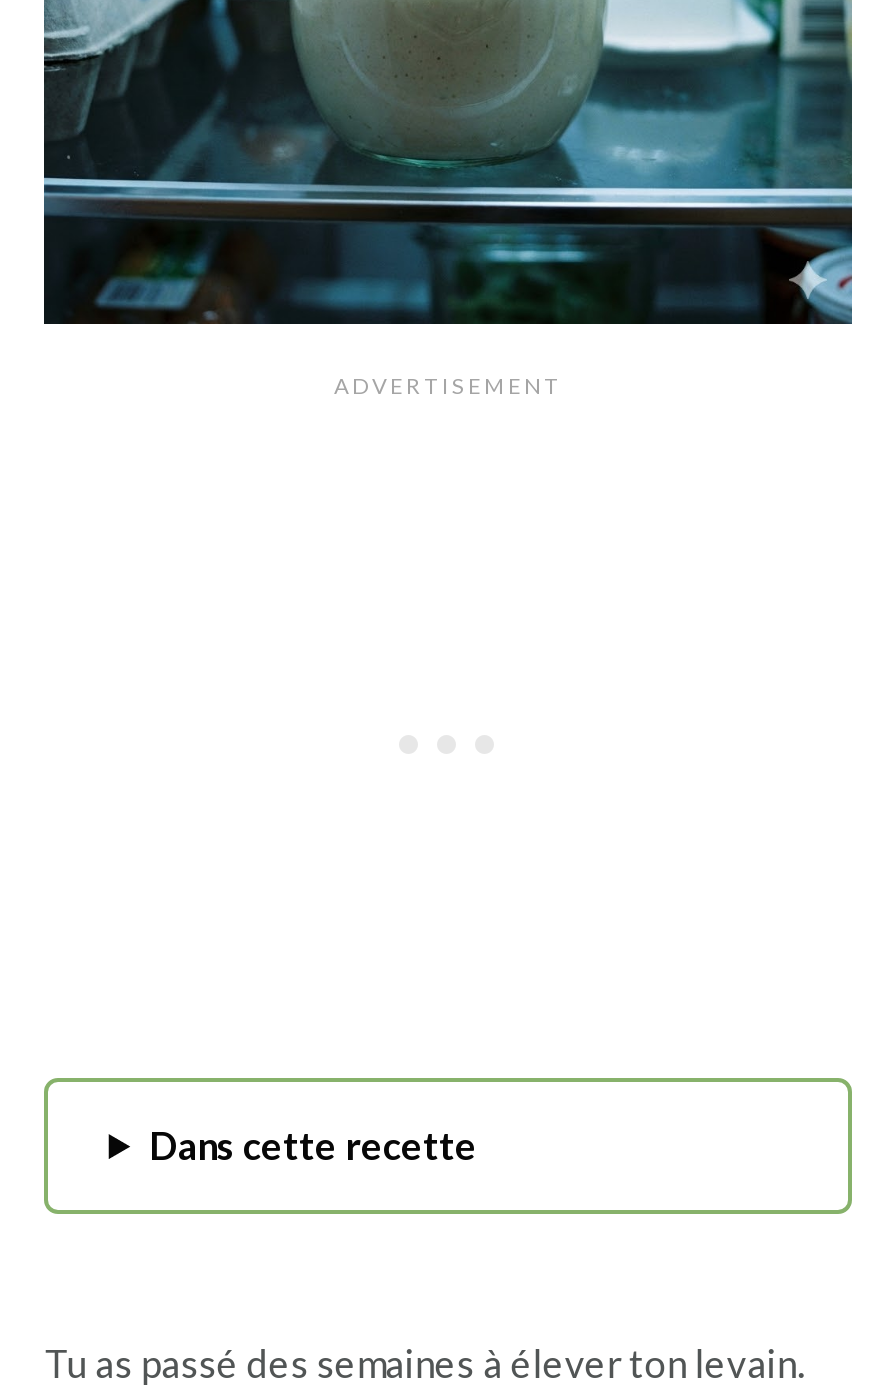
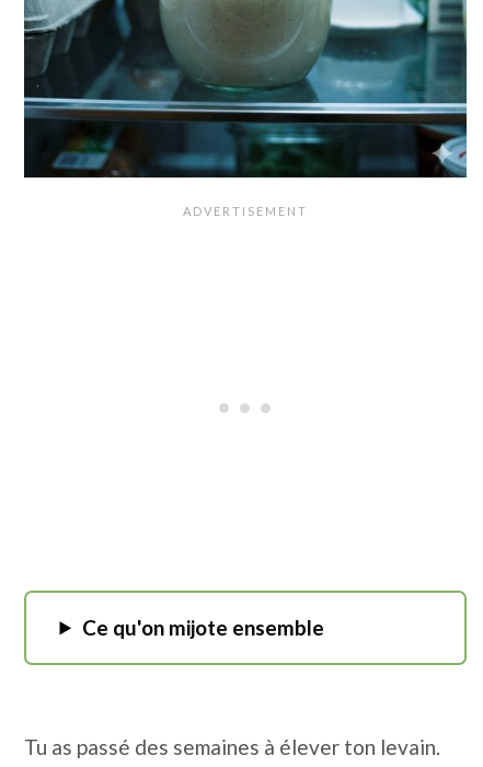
- Dans cette recette
+ Ce qu'on mijote ensemble
